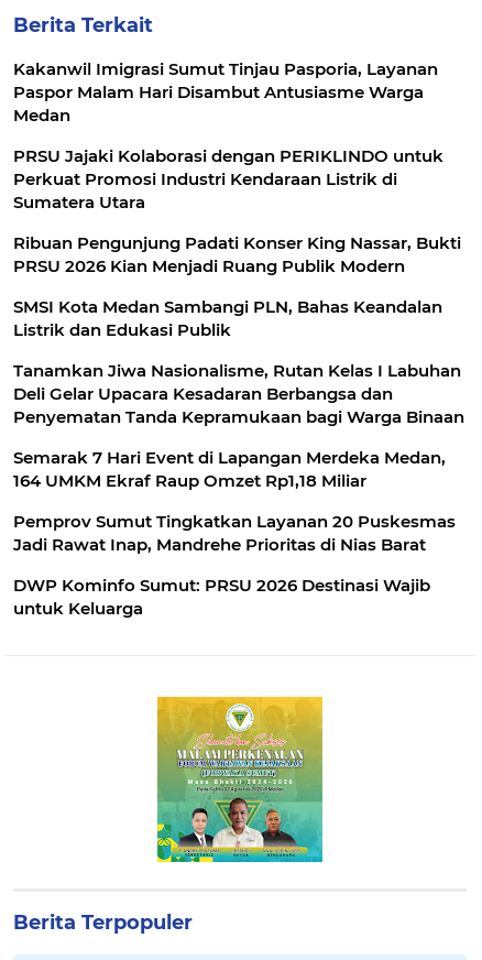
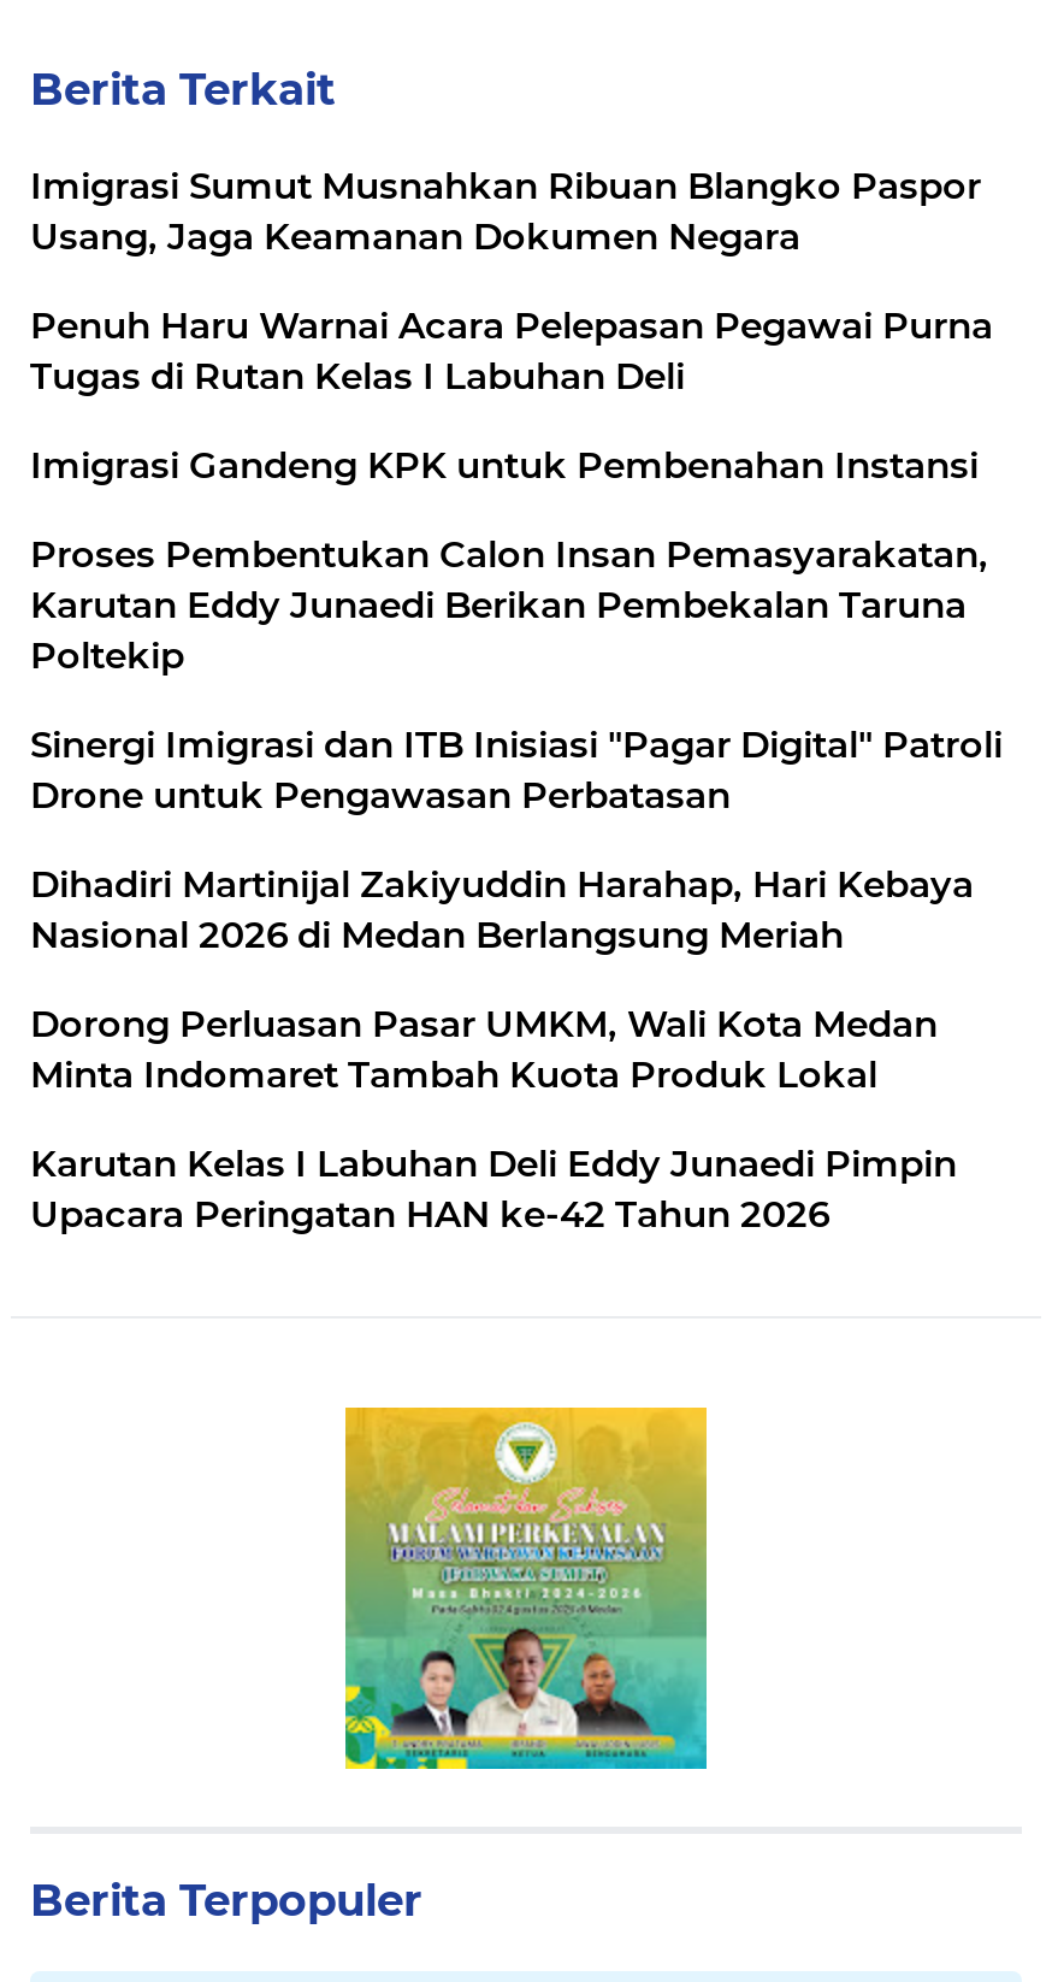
- Kakanwil Imigrasi Sumut Tinjau Pasporia, Layanan
- Paspor Malam Hari Disambut Antusiasme Warga
- Medan
+ Imigrasi Sumut Musnahkan Ribuan Blangko Paspor
+ Usang, Jaga Keamanan Dokumen Negara

- PRSU Jajaki Kolaborasi dengan PERIKLINDO untuk
- Perkuat Promosi Industri Kendaraan Listrik di
- Sumatera Utara
+ Penuh Haru Warnai Acara Pelepasan Pegawai Purna
+ Tugas di Rutan Kelas I Labuhan Deli

- Ribuan Pengunjung Padati Konser King Nassar, Bukti
- PRSU 2026 Kian Menjadi Ruang Publik Modern
+ Imigrasi Gandeng KPK untuk Pembenahan Instansi

- SMSI Kota Medan Sambangi PLN, Bahas Keandalan
- Listrik dan Edukasi Publik
+ Proses Pembentukan Calon Insan Pemasyarakatan,
+ Karutan Eddy Junaedi Berikan Pembekalan Taruna
+ Poltekip

- Tanamkan Jiwa Nasionalisme, Rutan Kelas I Labuhan
- Deli Gelar Upacara Kesadaran Berbangsa dan
- Penyematan Tanda Kepramukaan bagi Warga Binaan
+ Sinergi Imigrasi dan ITB Inisiasi "Pagar Digital" Patroli
+ Drone untuk Pengawasan Perbatasan

- Semarak 7 Hari Event di Lapangan Merdeka Medan,
- 164 UMKM Ekraf Raup Omzet Rp1,18 Miliar
+ Dihadiri Martinijal Zakiyuddin Harahap, Hari Kebaya
+ Nasional 2026 di Medan Berlangsung Meriah

- Pemprov Sumut Tingkatkan Layanan 20 Puskesmas
- Jadi Rawat Inap, Mandrehe Prioritas di Nias Barat
+ Dorong Perluasan Pasar UMKM, Wali Kota Medan
+ Minta Indomaret Tambah Kuota Produk Lokal

- DWP Kominfo Sumut: PRSU 2026 Destinasi Wajib
- untuk Keluarga
+ Karutan Kelas I Labuhan Deli Eddy Junaedi Pimpin
+ Upacara Peringatan HAN ke-42 Tahun 2026
